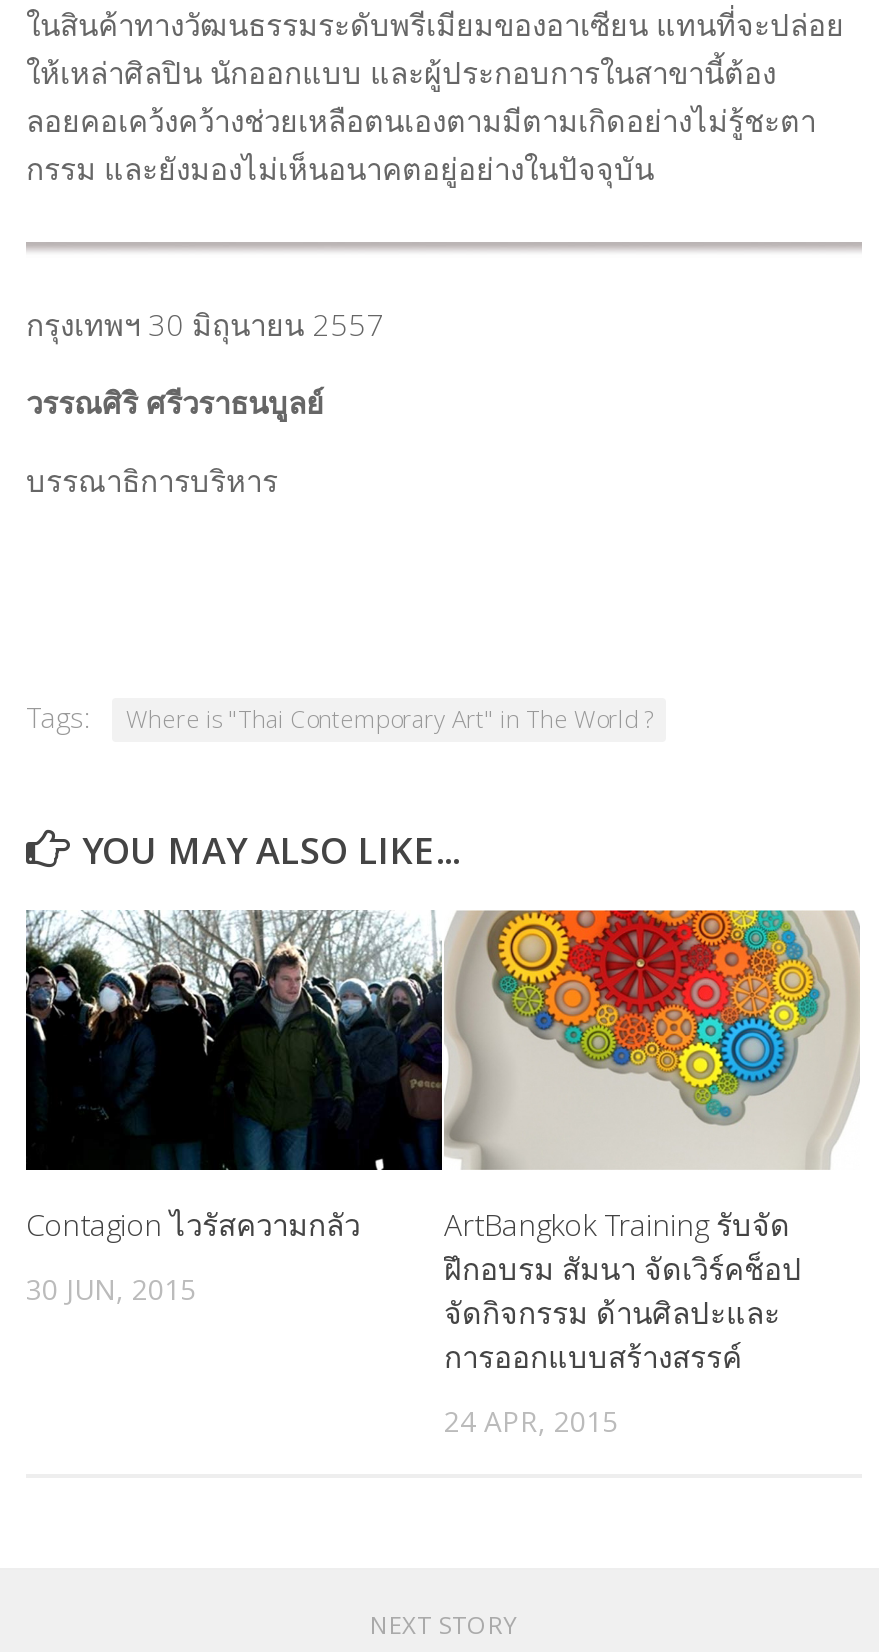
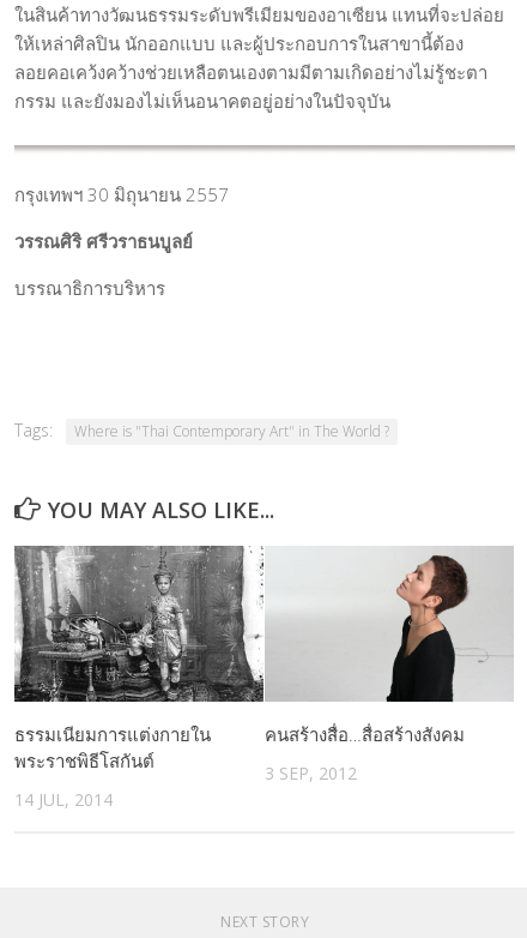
- [image]
- Contagion ไวรัสความกลัว
+ [image]
+ ธรรมเนียมการแต่งกายใน
+ พระราชพิธีโสกันต์

- ArtBangkok Training รับจัด
- ฝึกอบรม สัมนา จัดเวิร์คช็อป
- จัดกิจกรรม ด้านศิลปะและ
- การออกแบบสร้างสรรค์
+ คนสร้างสื่อ…สื่อสร้างสังคม

- 30 JUN, 2015
+ 14 JUL, 2014

- 24 APR, 2015
+ 3 SEP, 2012
